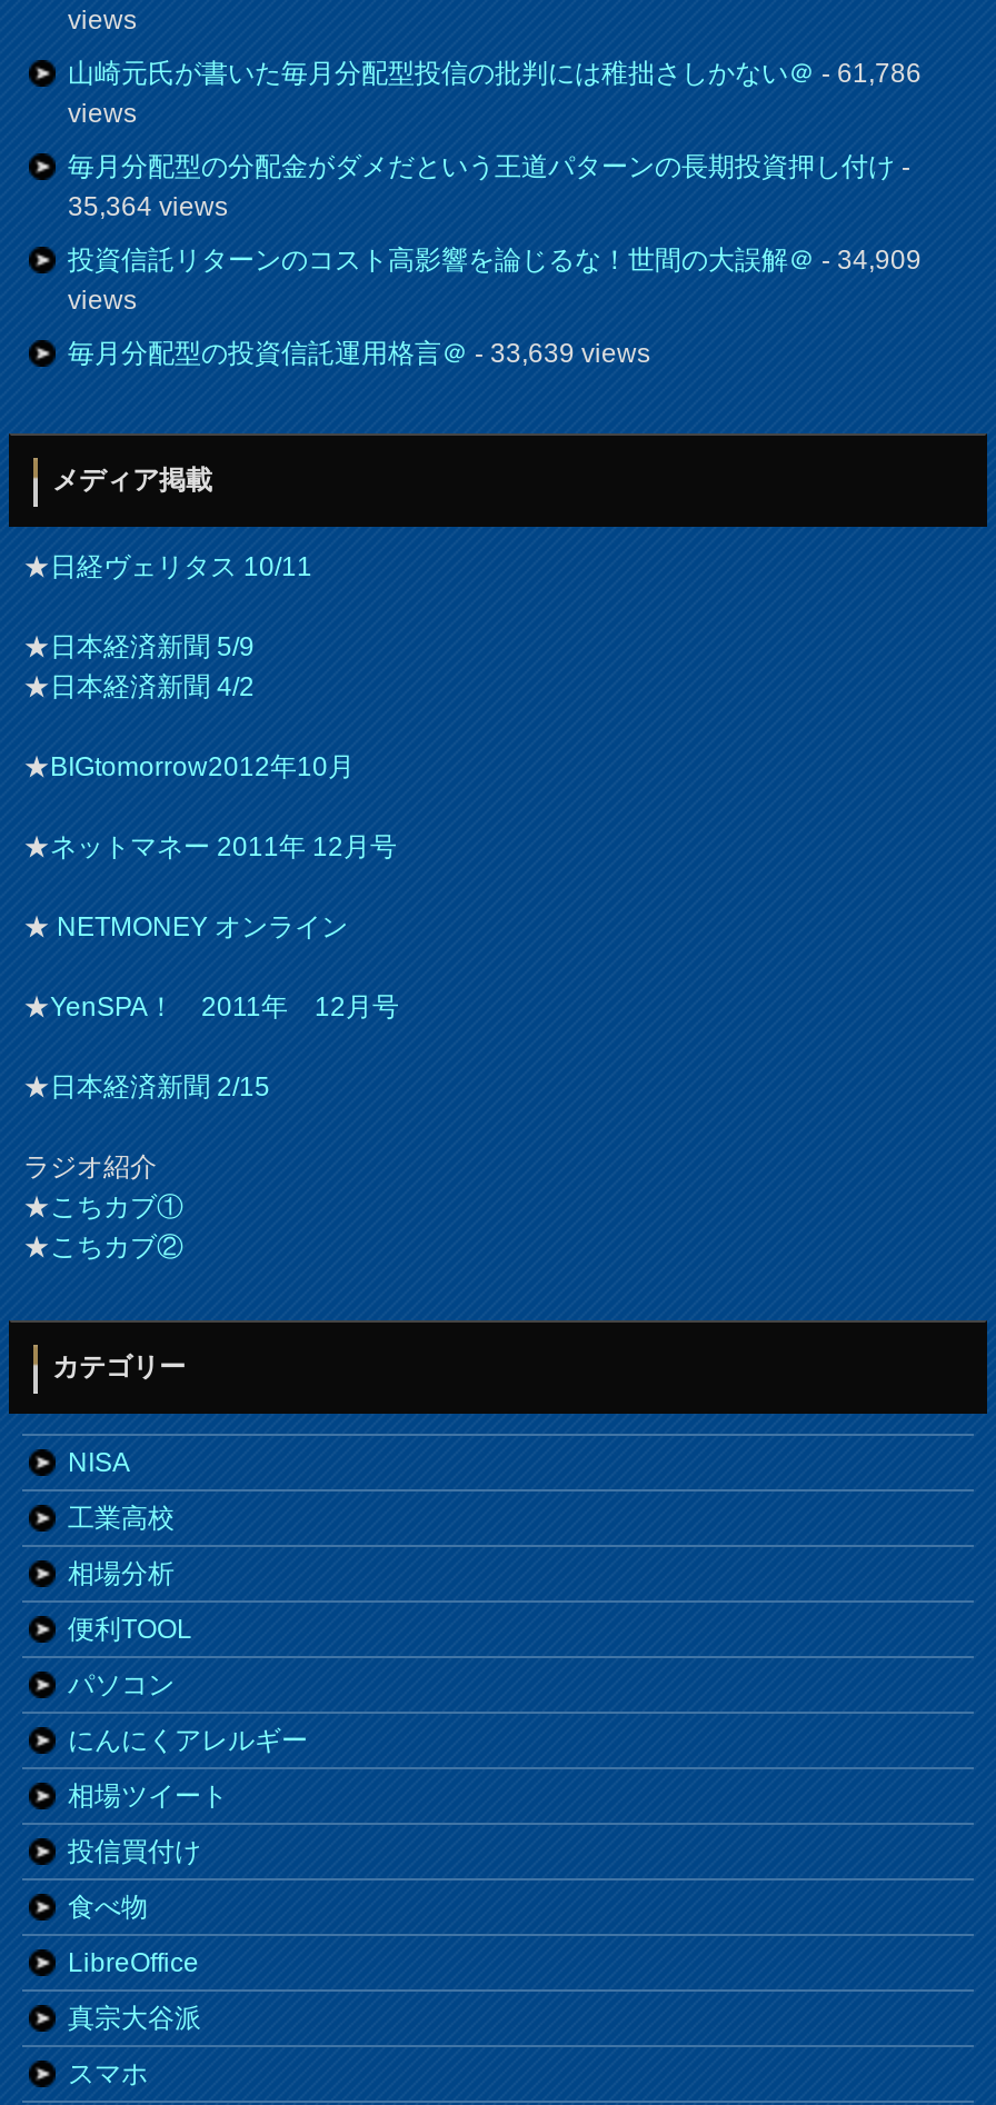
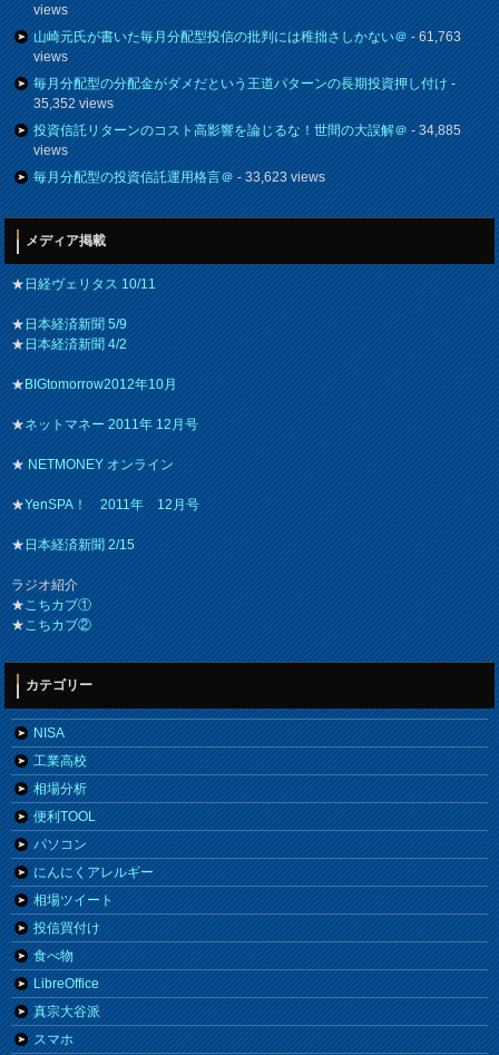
- 山崎元氏が書いた毎月分配型投信の批判には稚拙さしかない＠- 61,786
+ 山崎元氏が書いた毎月分配型投信の批判には稚拙さしかない＠- 61,763

- 35,364 views
+ 35,352 views

- 投資信託リターンのコスト高影響を論じるな！世間の大誤解＠- 34,909
+ 投資信託リターンのコスト高影響を論じるな！世間の大誤解＠- 34,885

- 毎月分配型の投資信託運用格言＠- 33,639 views
+ 毎月分配型の投資信託運用格言＠- 33,623 views
